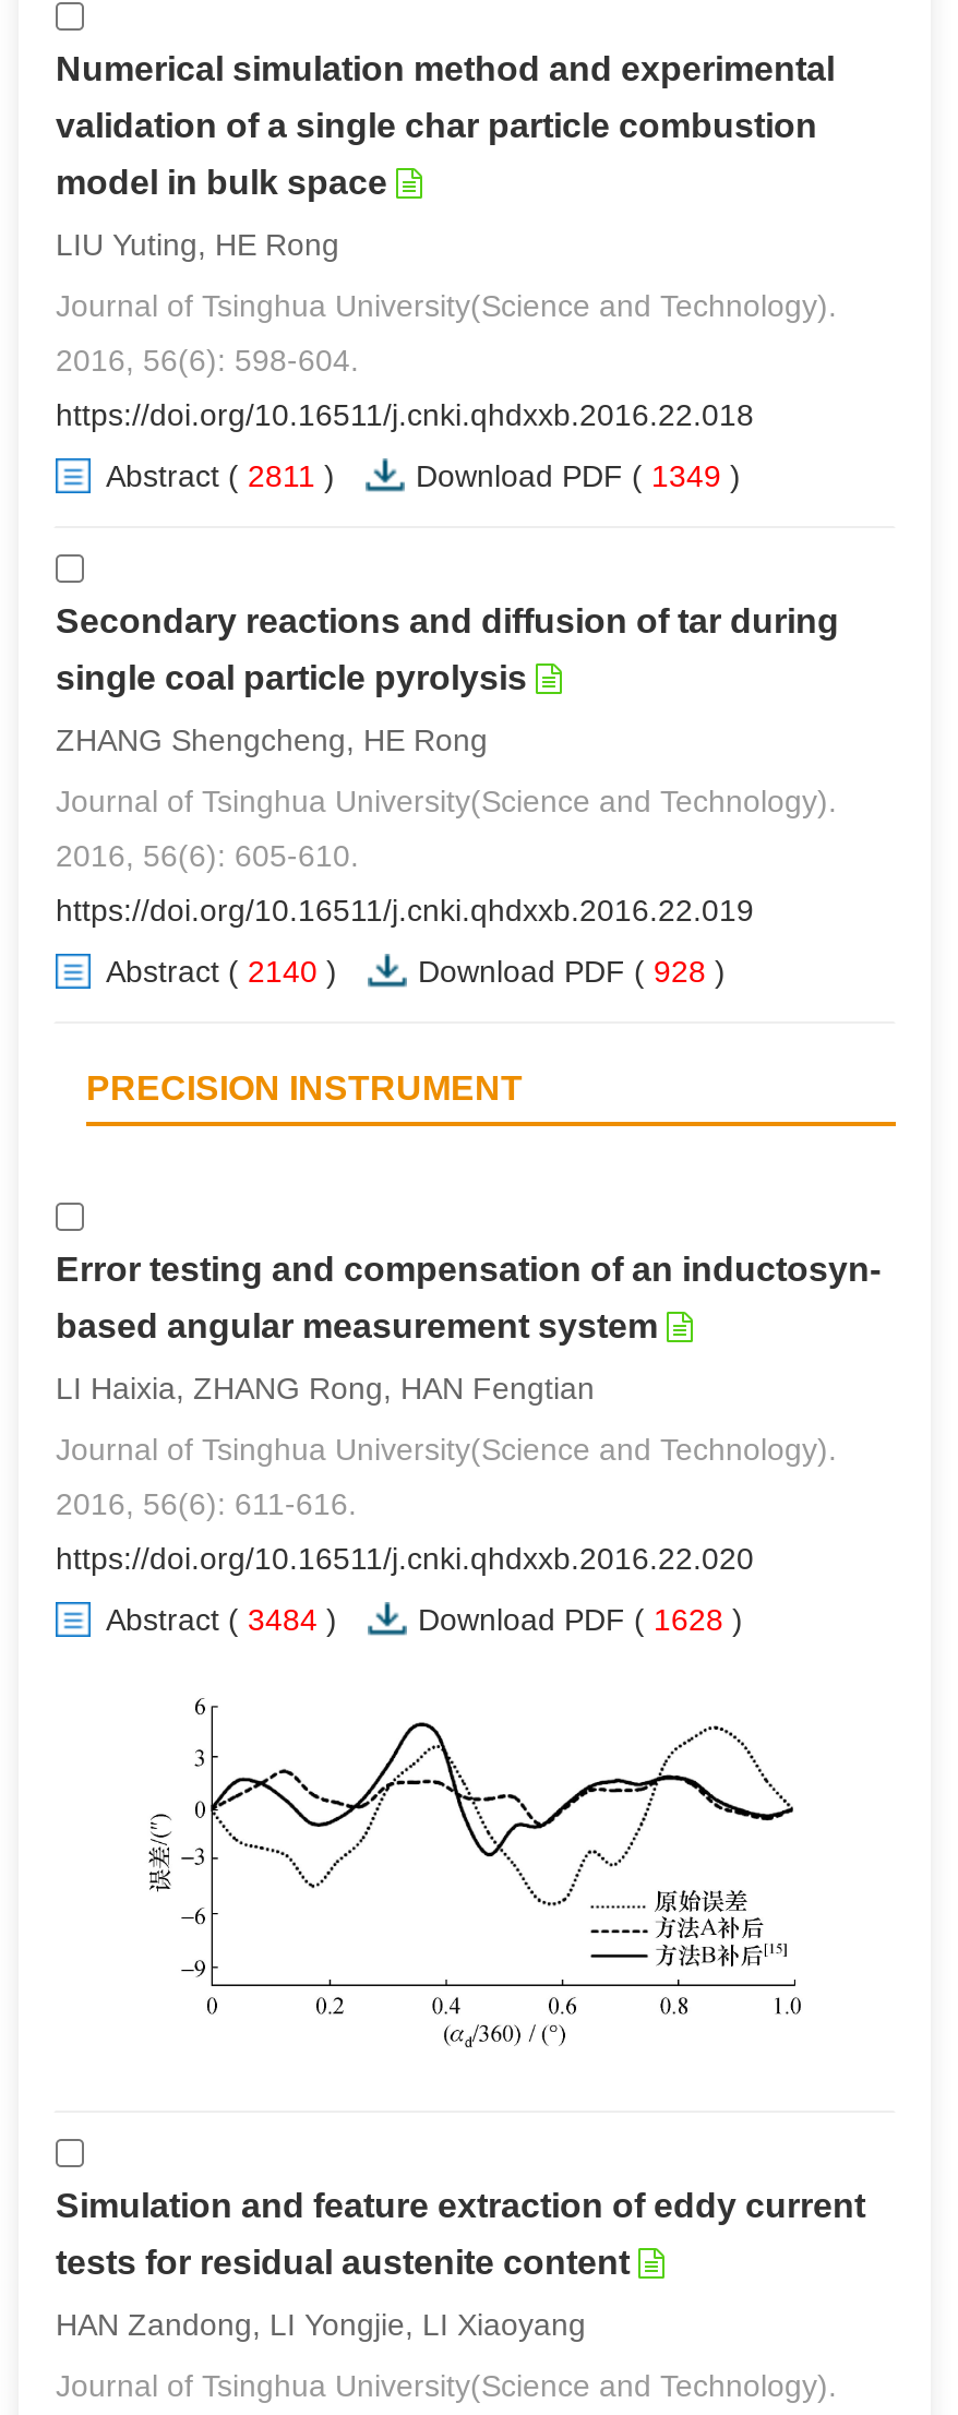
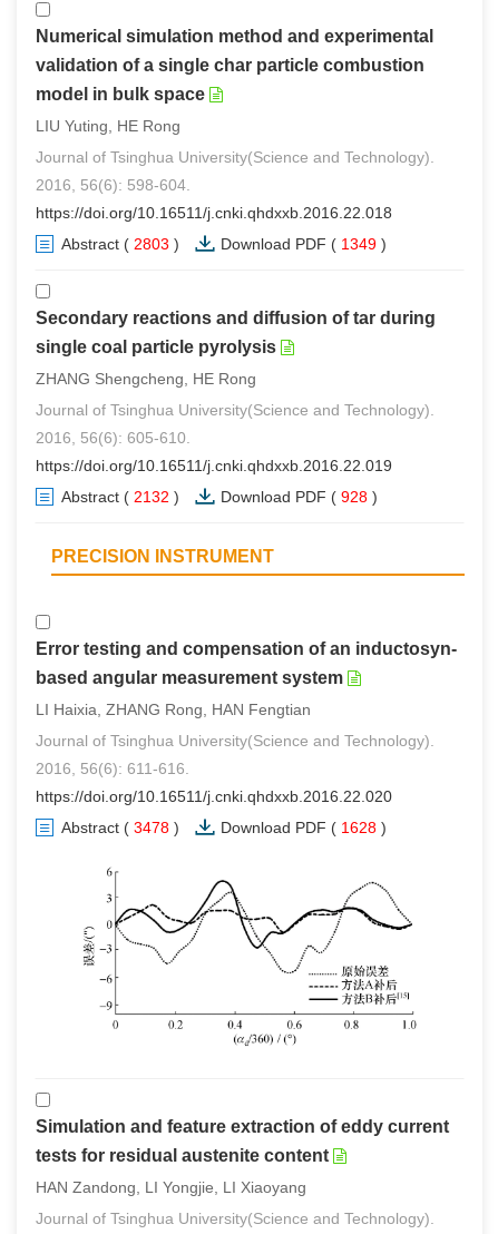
- Abstract ( 2811)
+ Abstract ( 2803)

- Abstract ( 2140)
+ Abstract ( 2132)

- Abstract ( 3484)
+ Abstract ( 3478)
